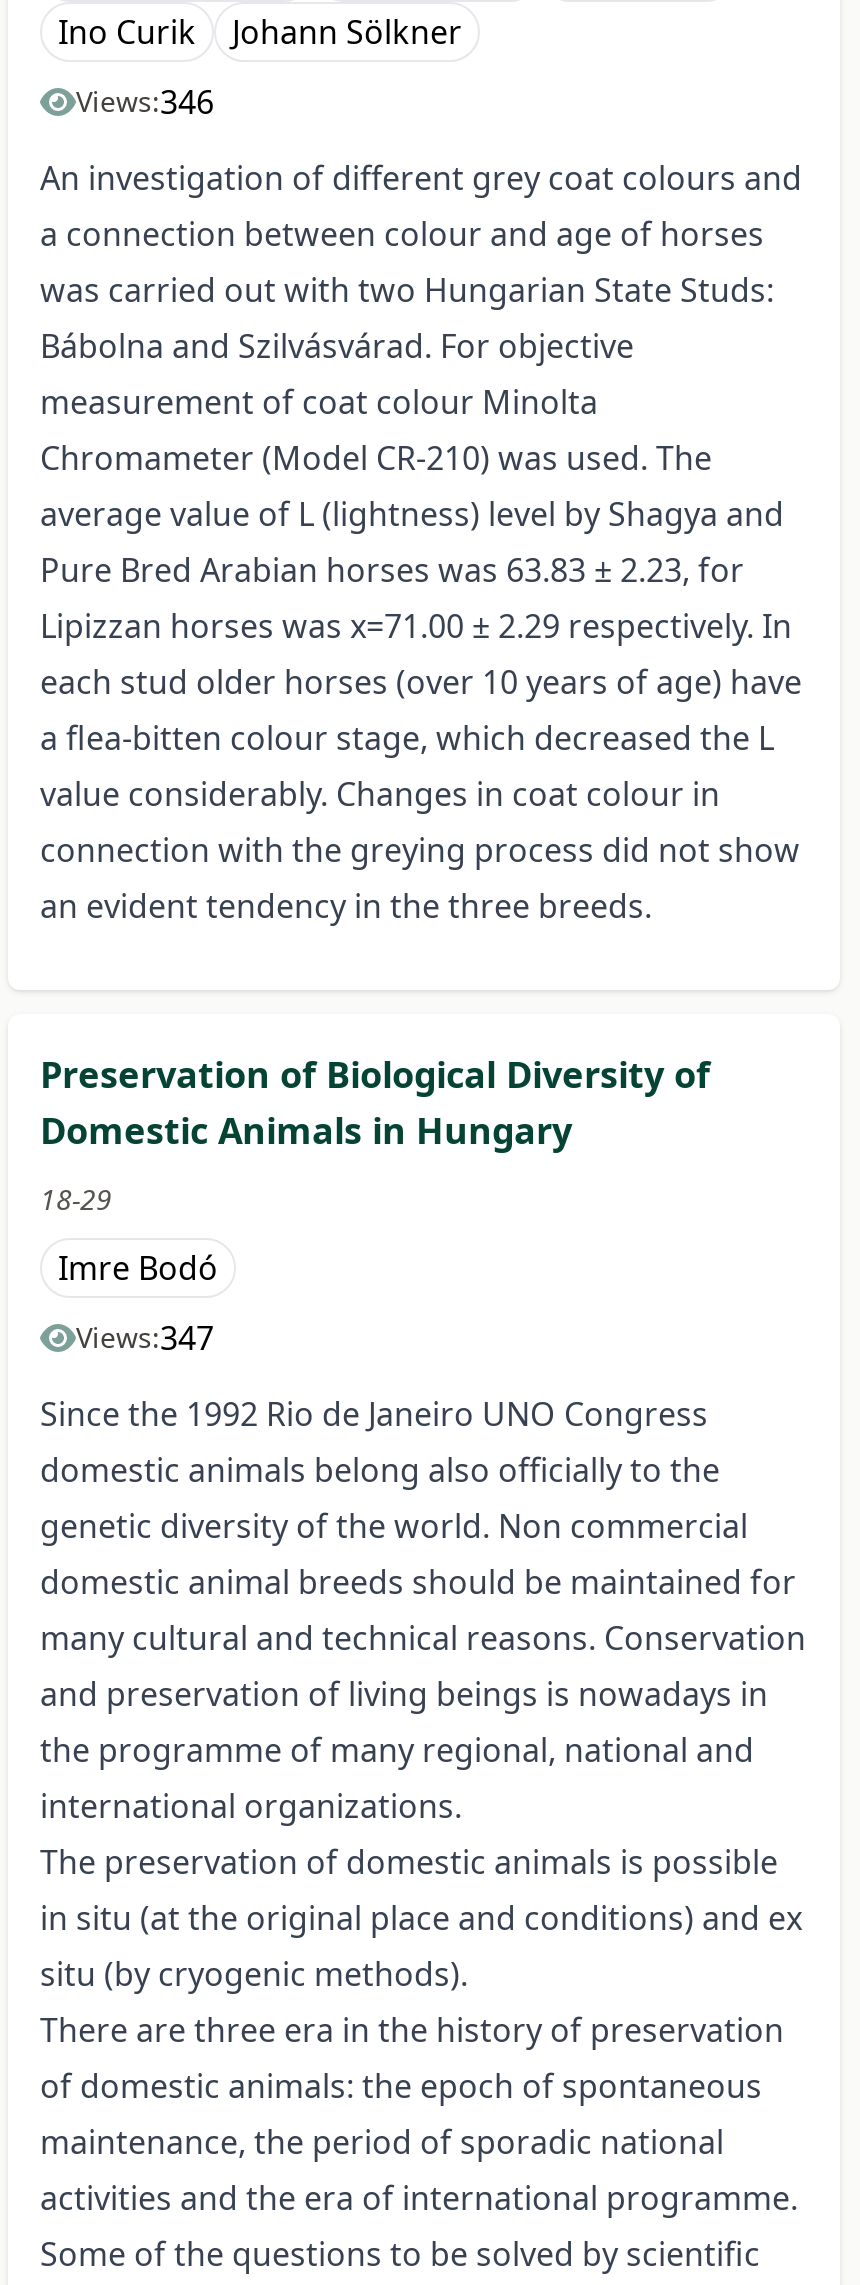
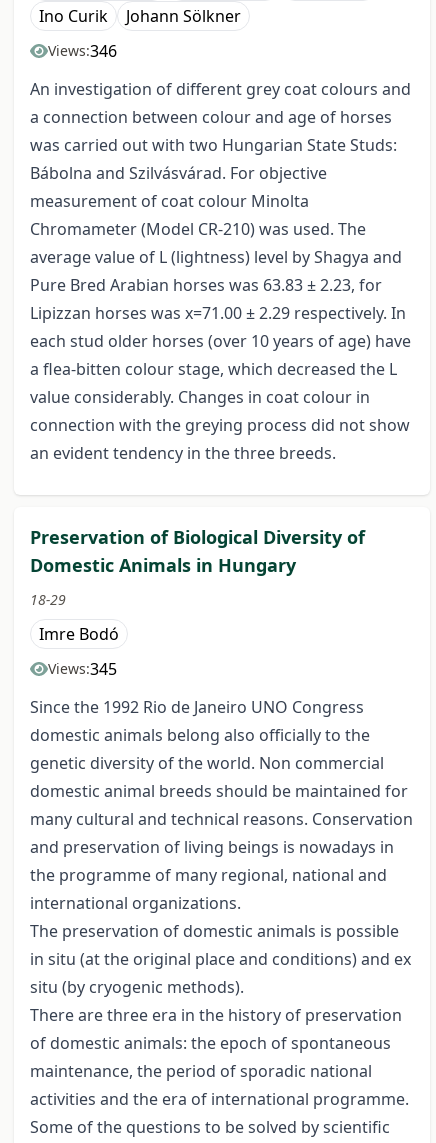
- Views:347
+ Views:345
